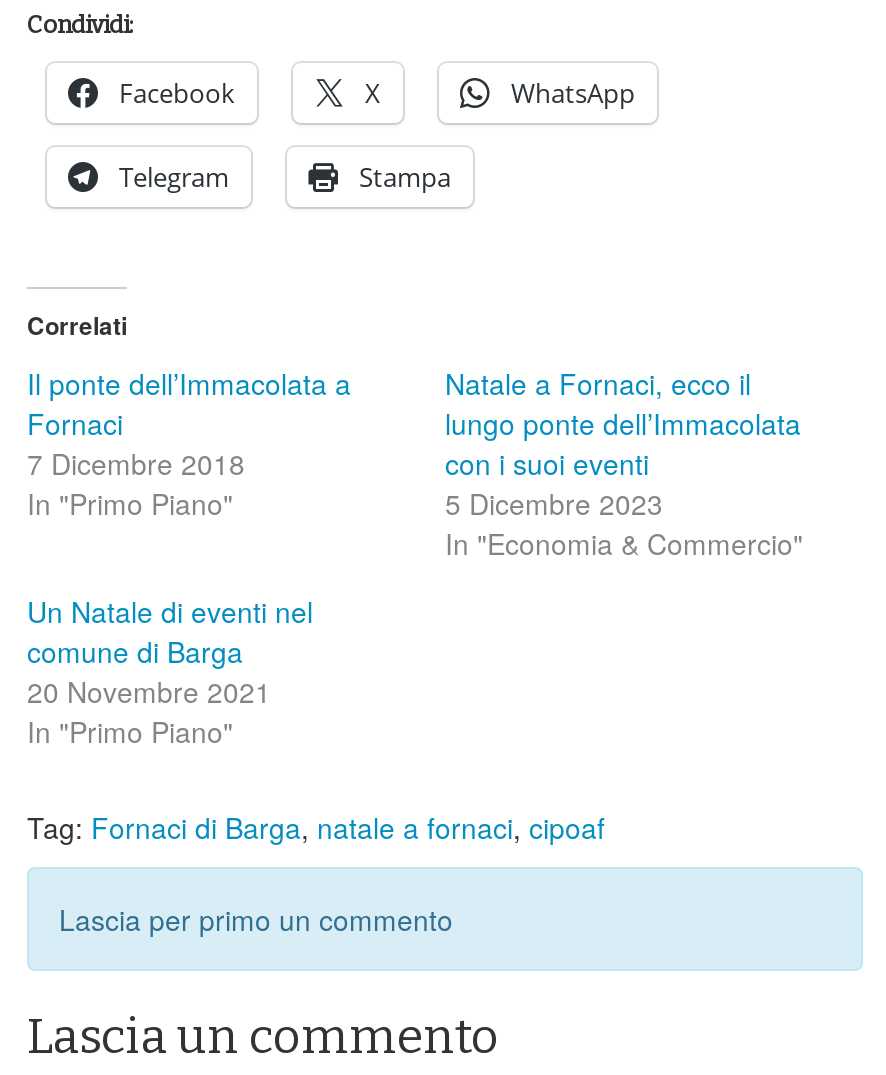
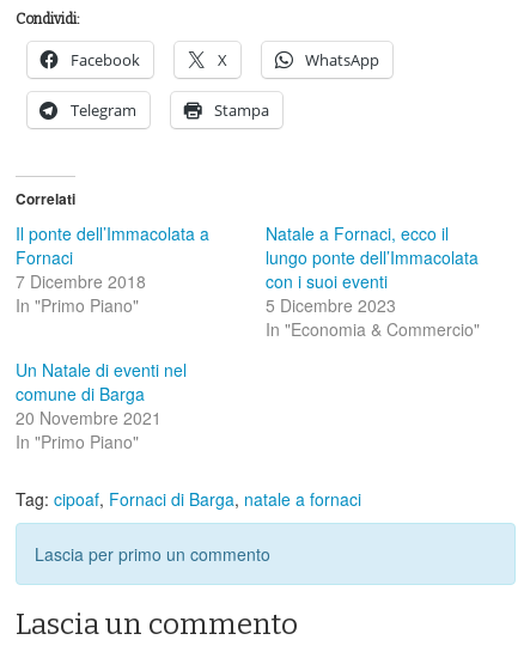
- Tag: Fornaci di Barga, natale a fornaci, cipoaf
+ Tag: cipoaf, Fornaci di Barga, natale a fornaci
